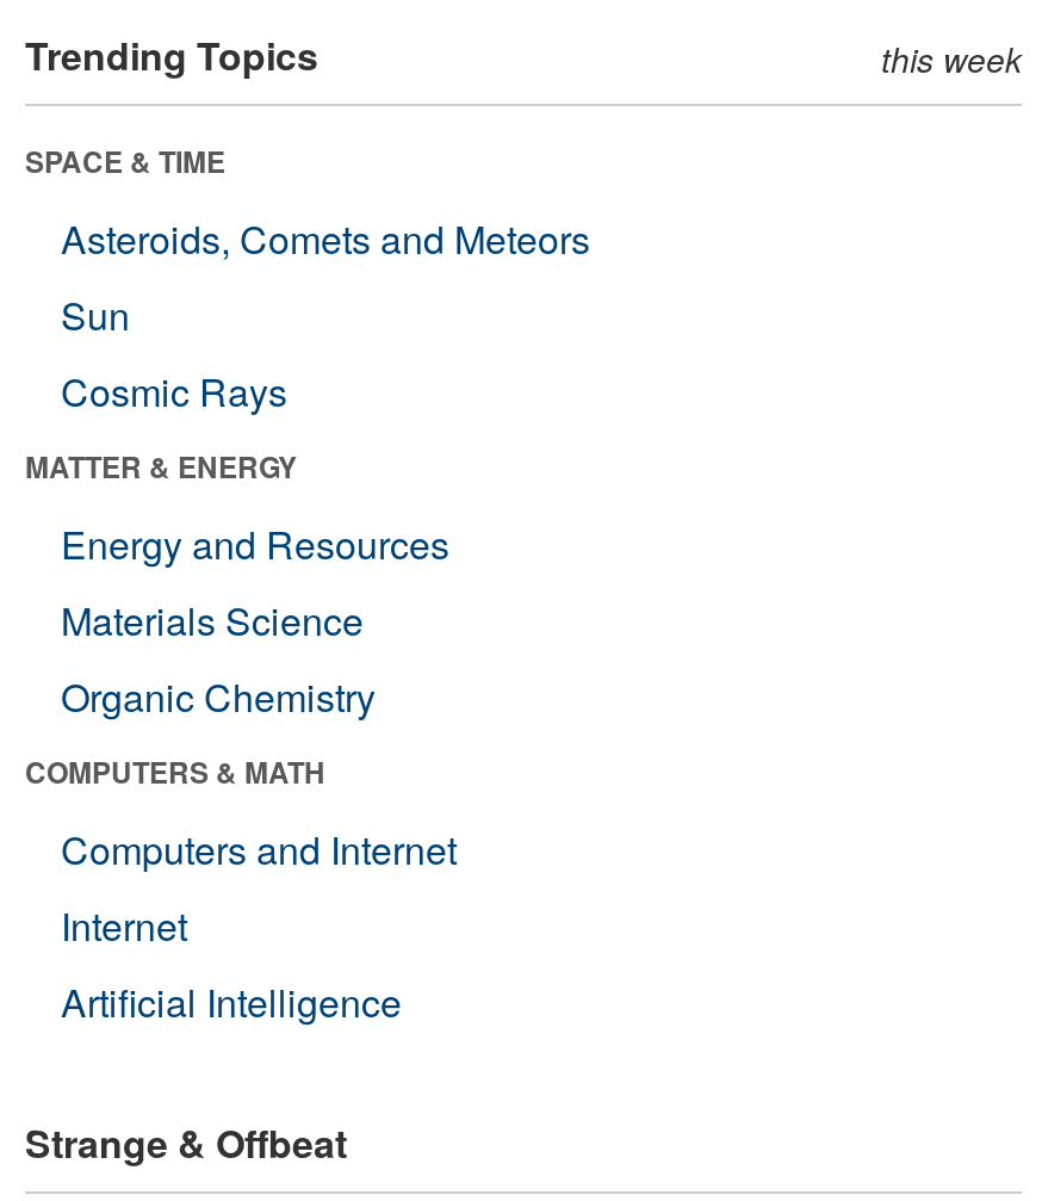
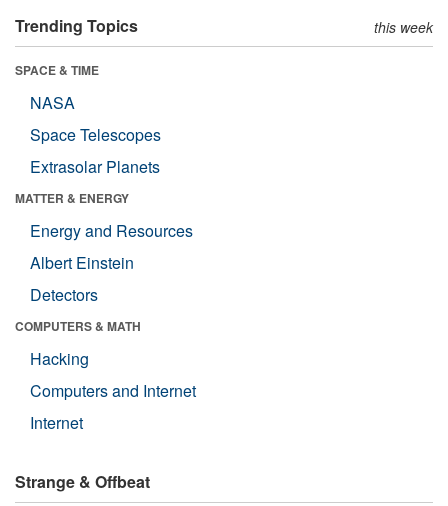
- Asteroids, Comets and Meteors
- Sun
- Cosmic Rays
+ NASA
+ Space Telescopes
+ Extrasolar Planets

- Materials Science
- Organic Chemistry
+ Albert Einstein
+ Detectors

+ Hacking

moved down: Computers and Internet | Internet

- Artificial Intelligence
